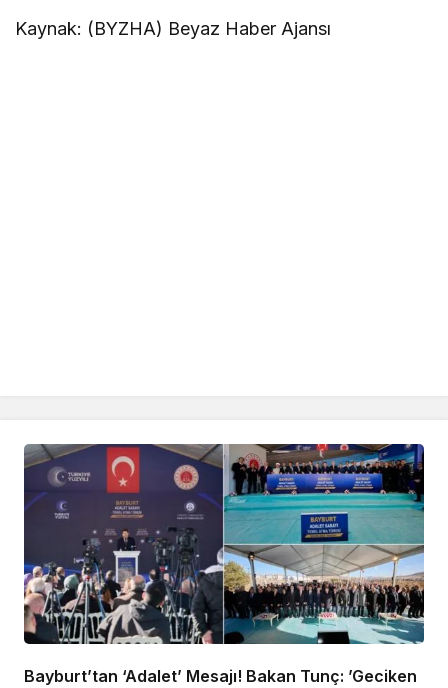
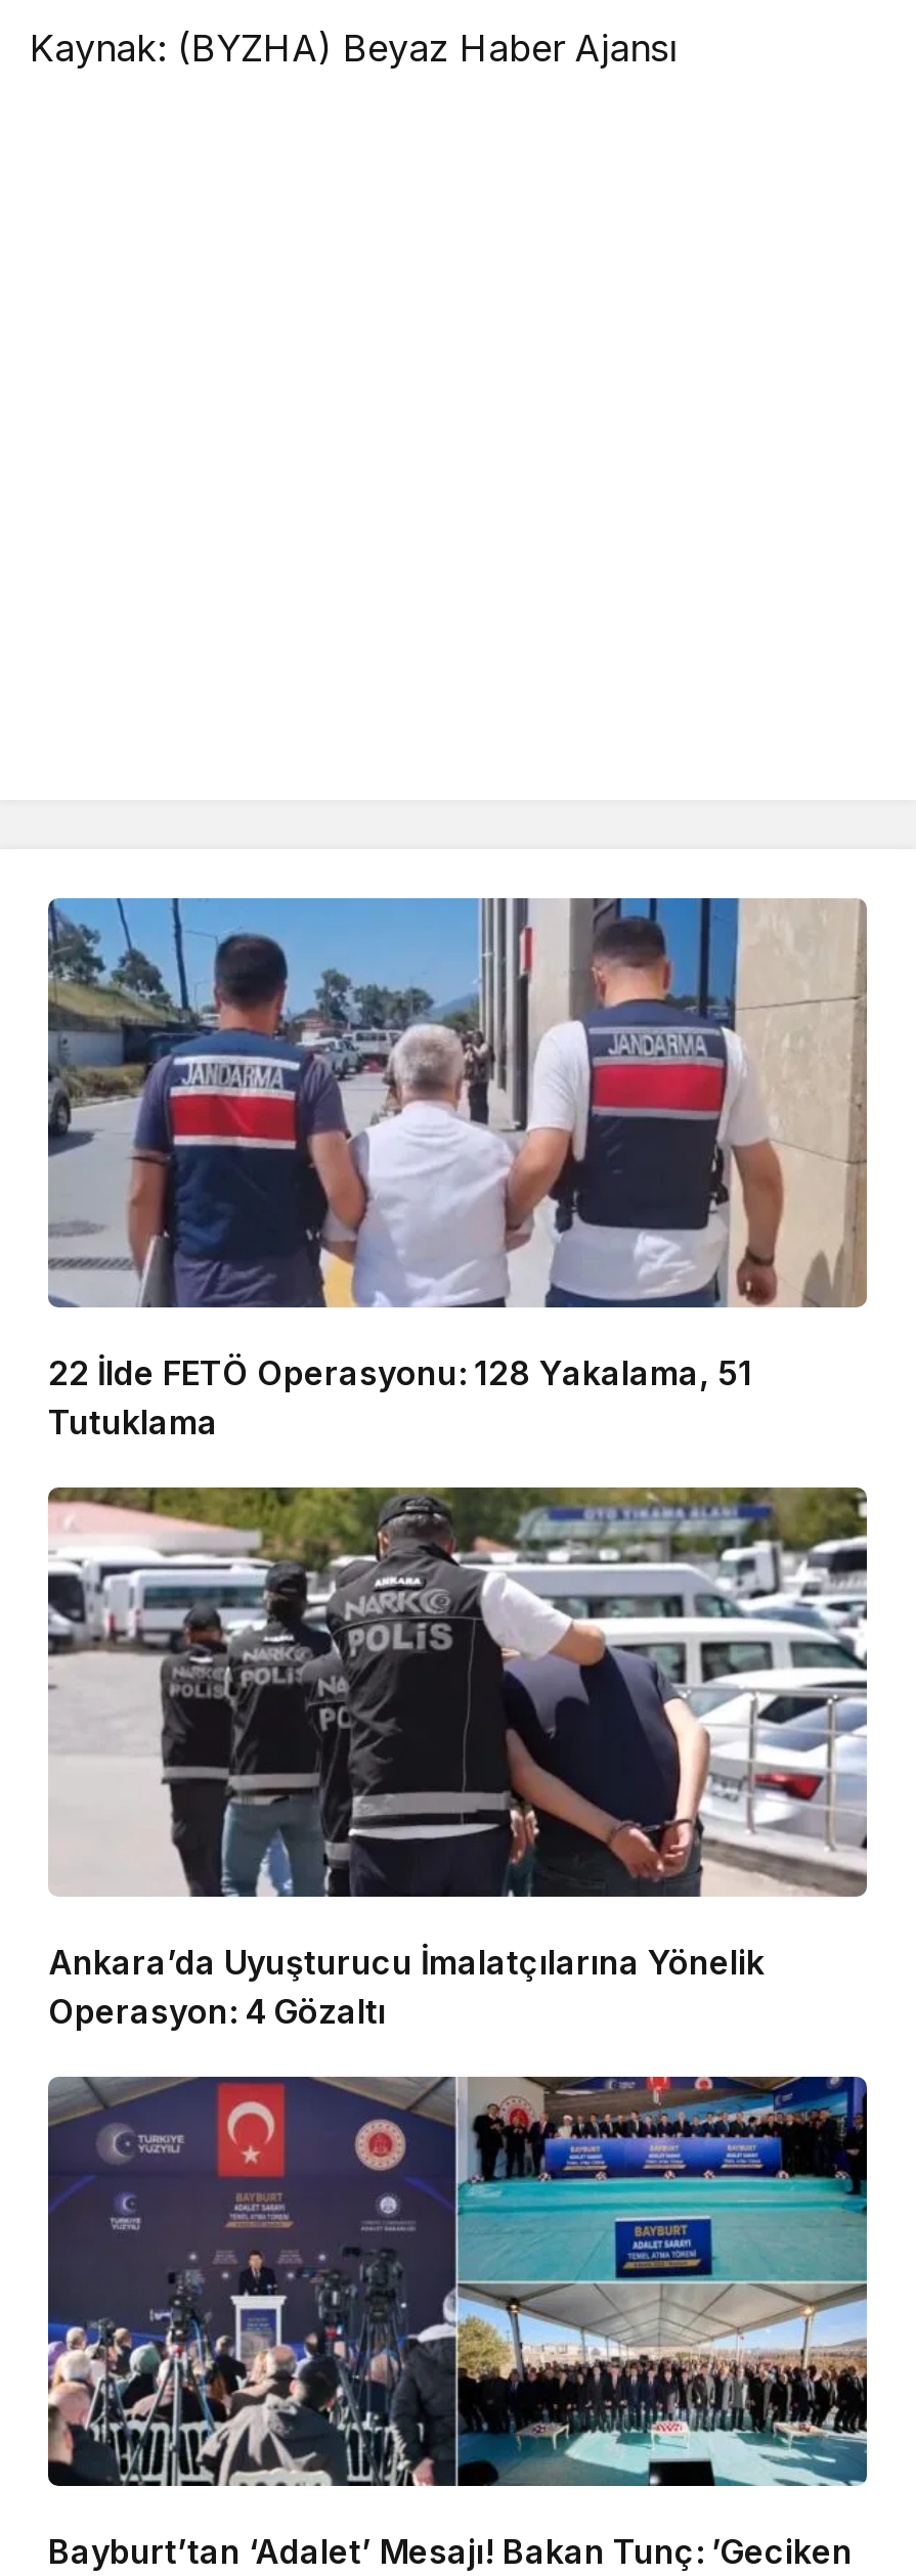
+ [image]
+ Ankara’da Uyuşturucu İmalatçılarına Yönelik
+ Operasyon: 4 Gözaltı

+ [image]
+ 22 İlde FETÖ Operasyonu: 128 Yakalama, 51
+ Tutuklama
